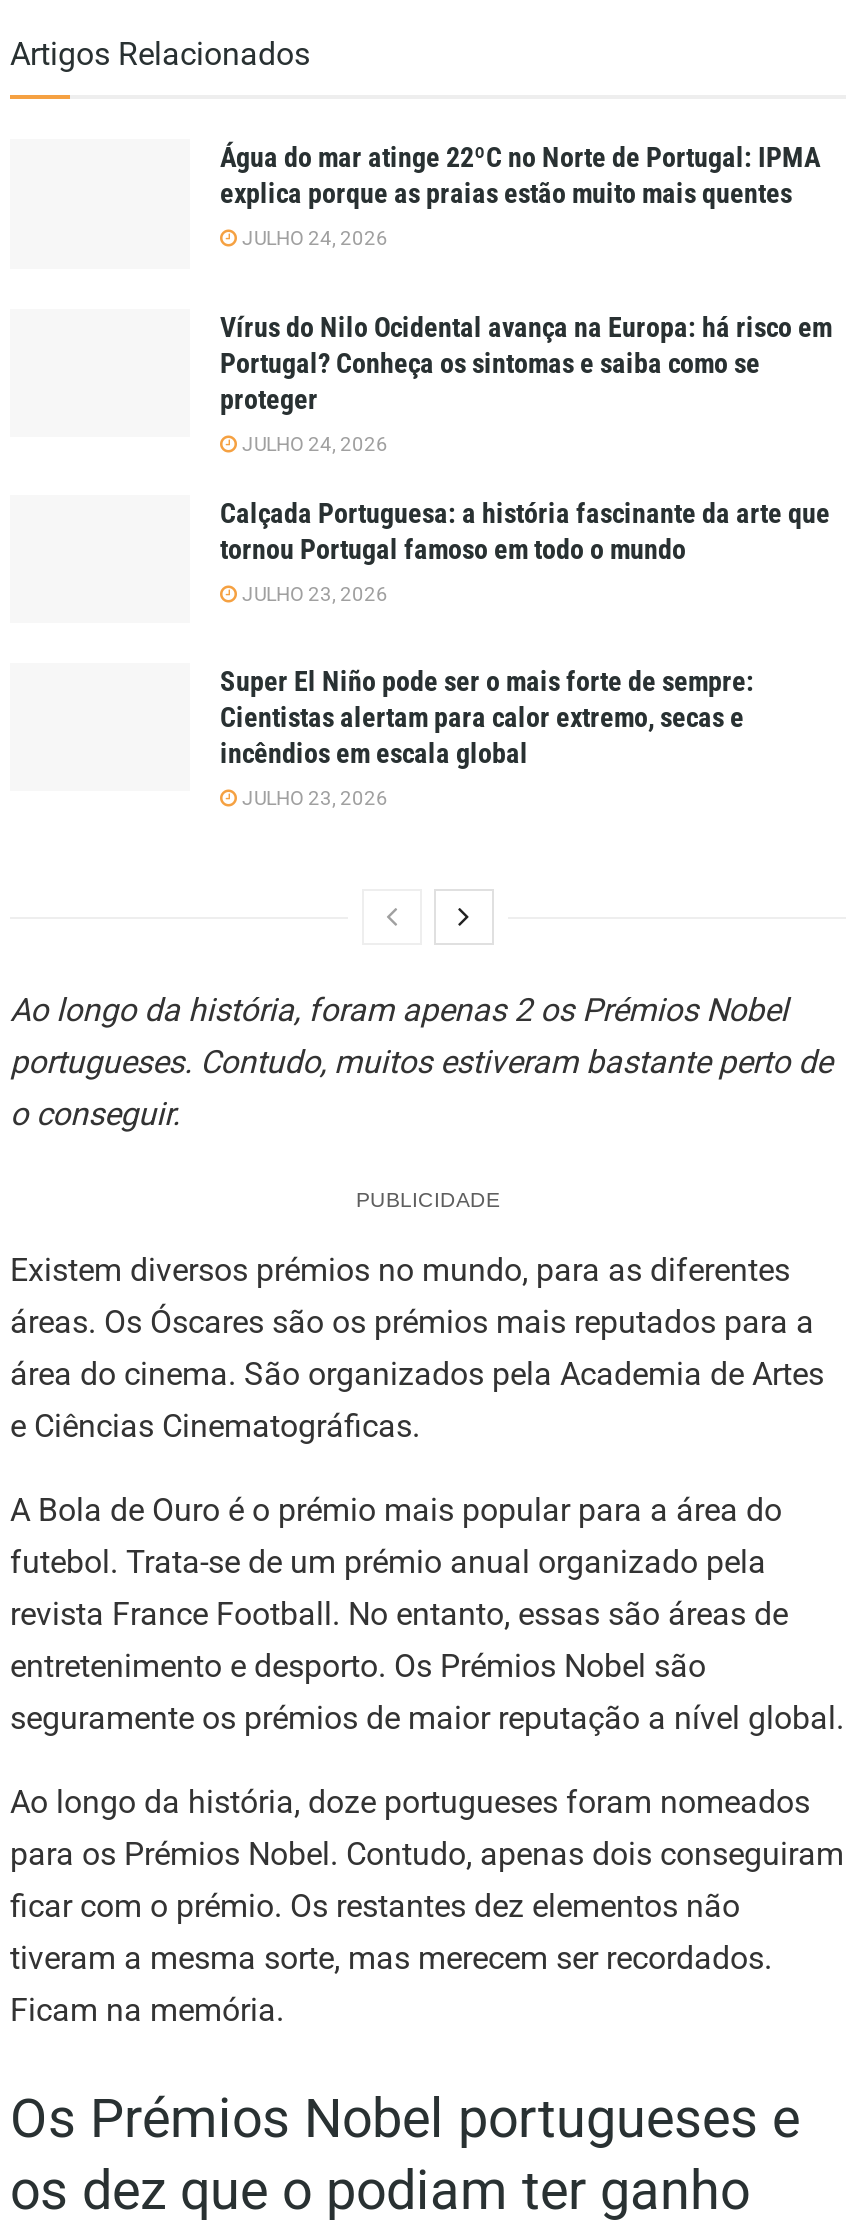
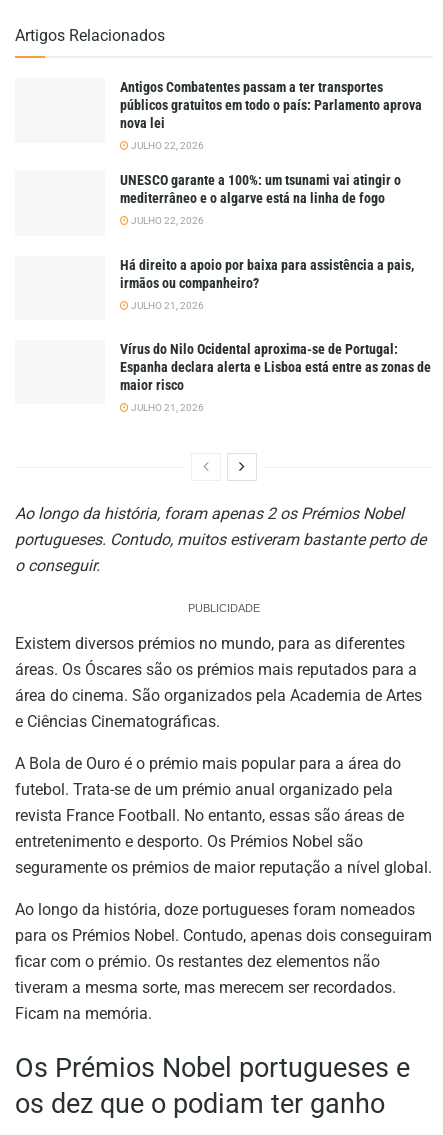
- Água do mar atinge 22ºC no Norte de Portugal: IPMA
- explica porque as praias estão muito mais quentes
+ Antigos Combatentes passam a ter transportes
+ públicos gratuitos em todo o país: Parlamento aprova
+ nova lei

- JULHO 24, 2026
+ JULHO 22, 2026

- Vírus do Nilo Ocidental avança na Europa: há risco em
- Portugal? Conheça os sintomas e saiba como se
- proteger
+ UNESCO garante a 100%: um tsunami vai atingir o
+ mediterrâneo e o algarve está na linha de fogo

- JULHO 24, 2026
+ JULHO 22, 2026

- Calçada Portuguesa: a história fascinante da arte que
- tornou Portugal famoso em todo o mundo
+ Há direito a apoio por baixa para assistência a pais,
+ irmãos ou companheiro?

- JULHO 23, 2026
+ JULHO 21, 2026

- Super El Niño pode ser o mais forte de sempre:
- Cientistas alertam para calor extremo, secas e
- incêndios em escala global
+ Vírus do Nilo Ocidental aproxima-se de Portugal:
+ Espanha declara alerta e Lisboa está entre as zonas de
+ maior risco

- JULHO 23, 2026
+ JULHO 21, 2026
